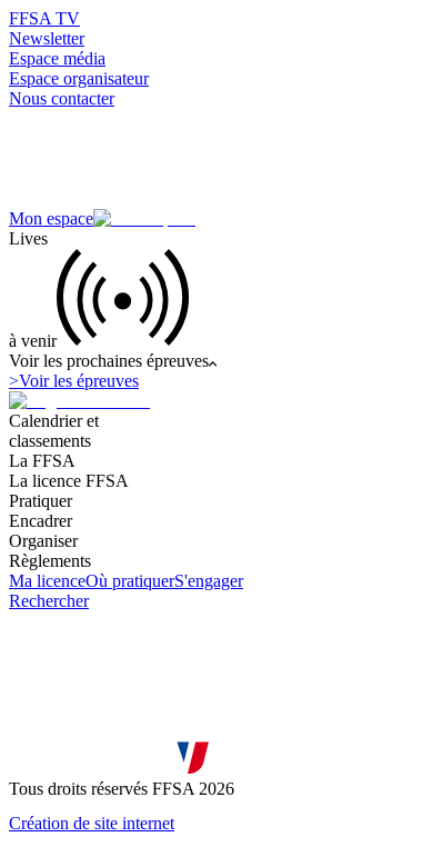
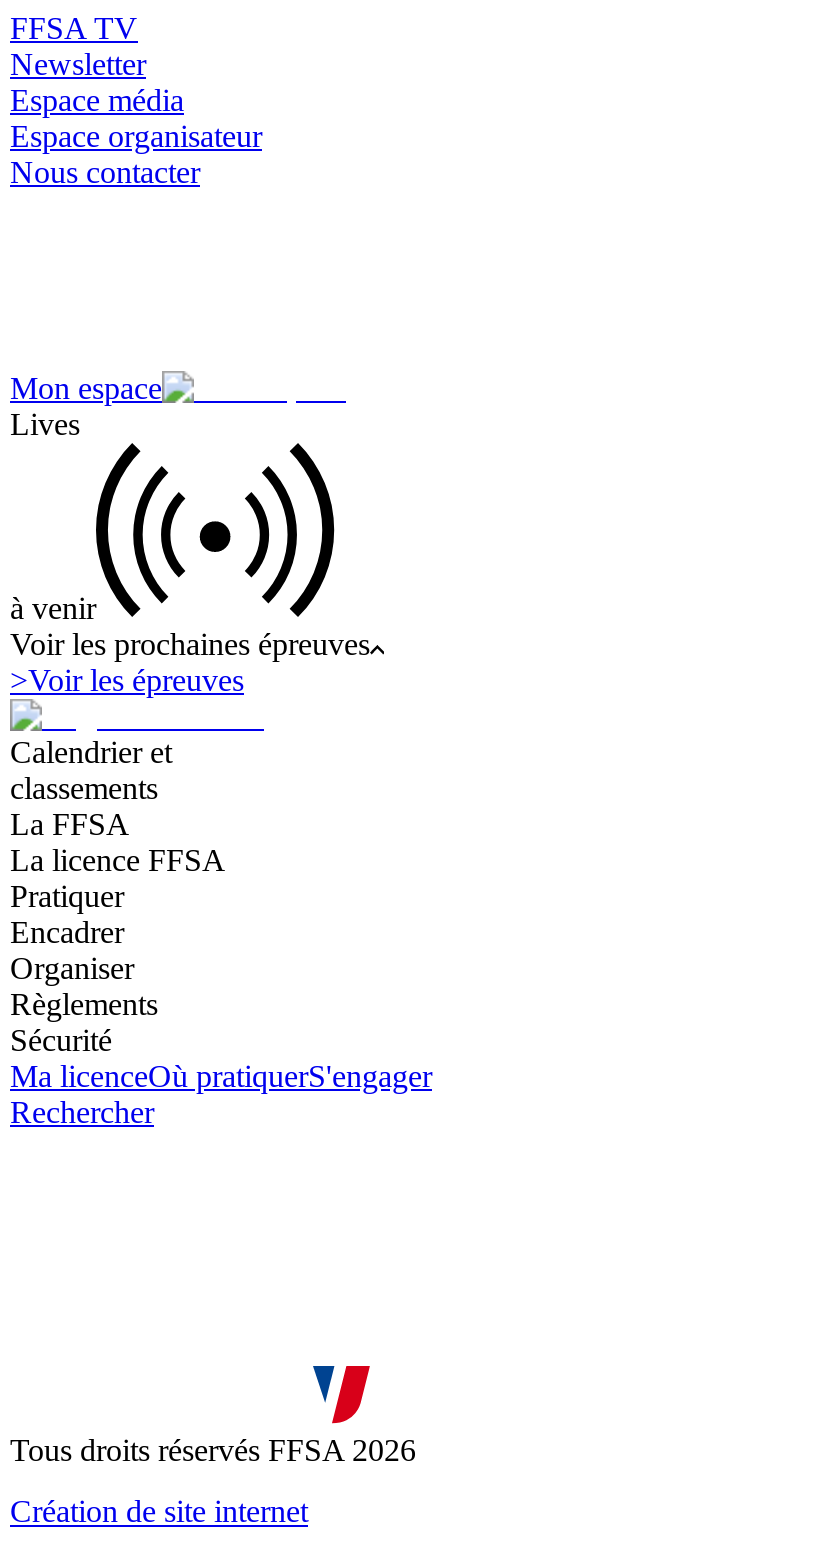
+ Sécurité
